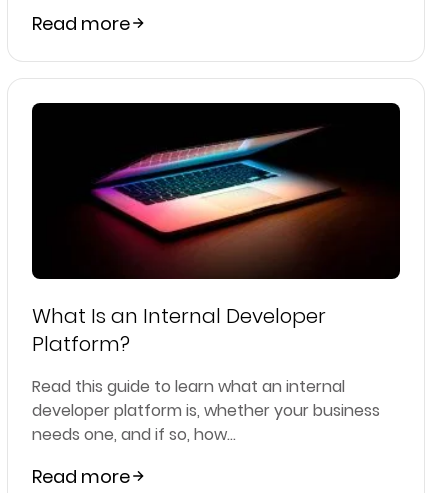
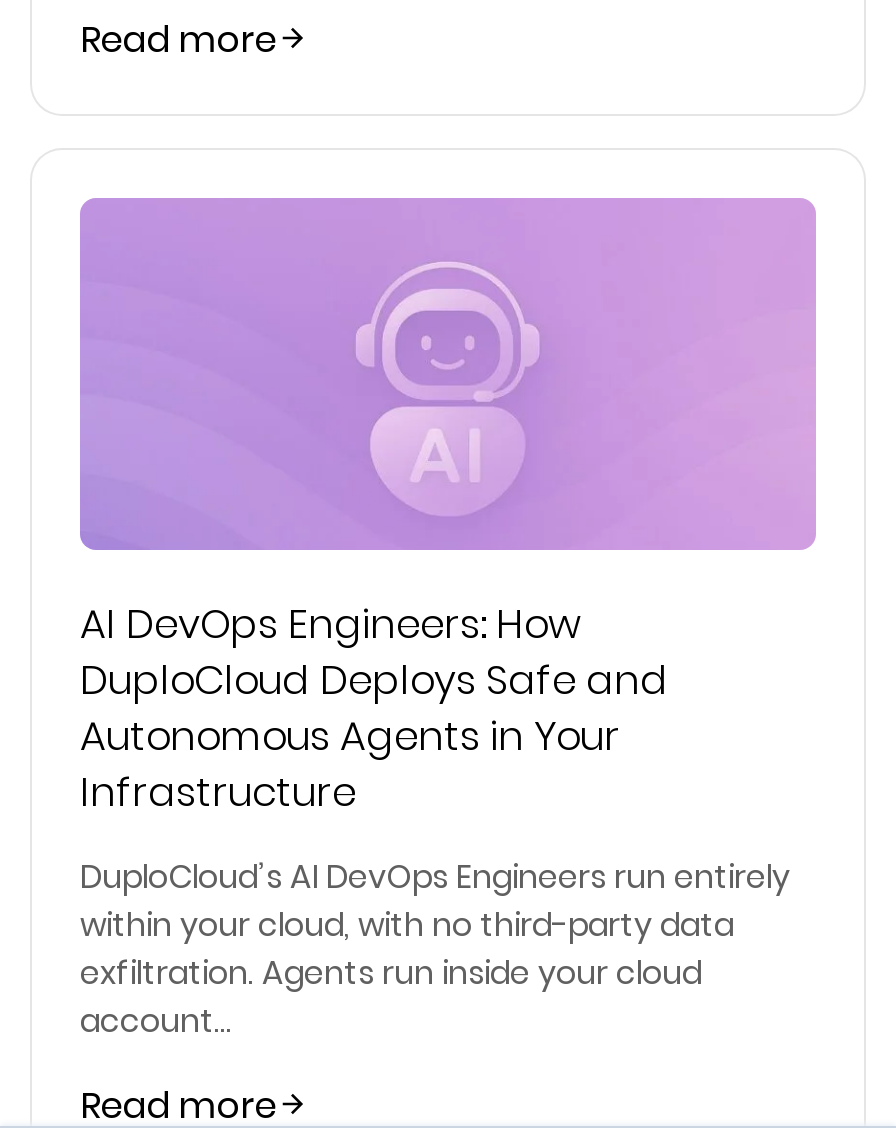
- [image]
- What Is an Internal Developer
- Platform?
+ [image]
+ AI DevOps Engineers: How
+ DuploCloud Deploys Safe and
+ Autonomous Agents in Your
+ Infrastructure

- Read this guide to learn what an internal
- developer platform is, whether your business
- needs one, and if so, how...
+ DuploCloud’s AI DevOps Engineers run entirely
+ within your cloud, with no third-party data
+ exfiltration. Agents run inside your cloud
+ account...
